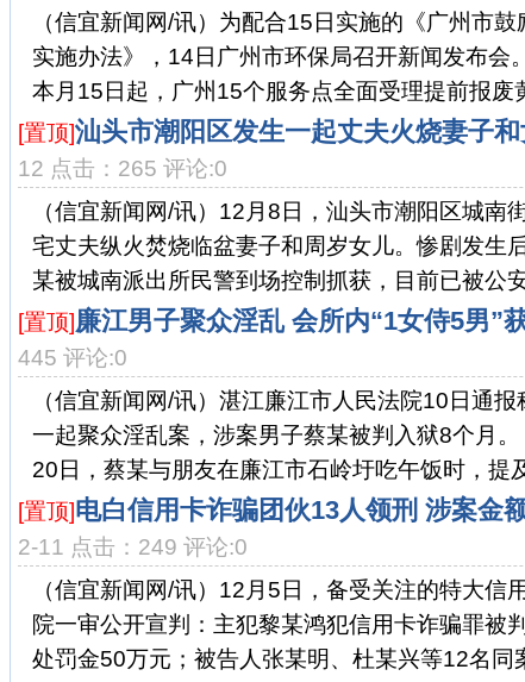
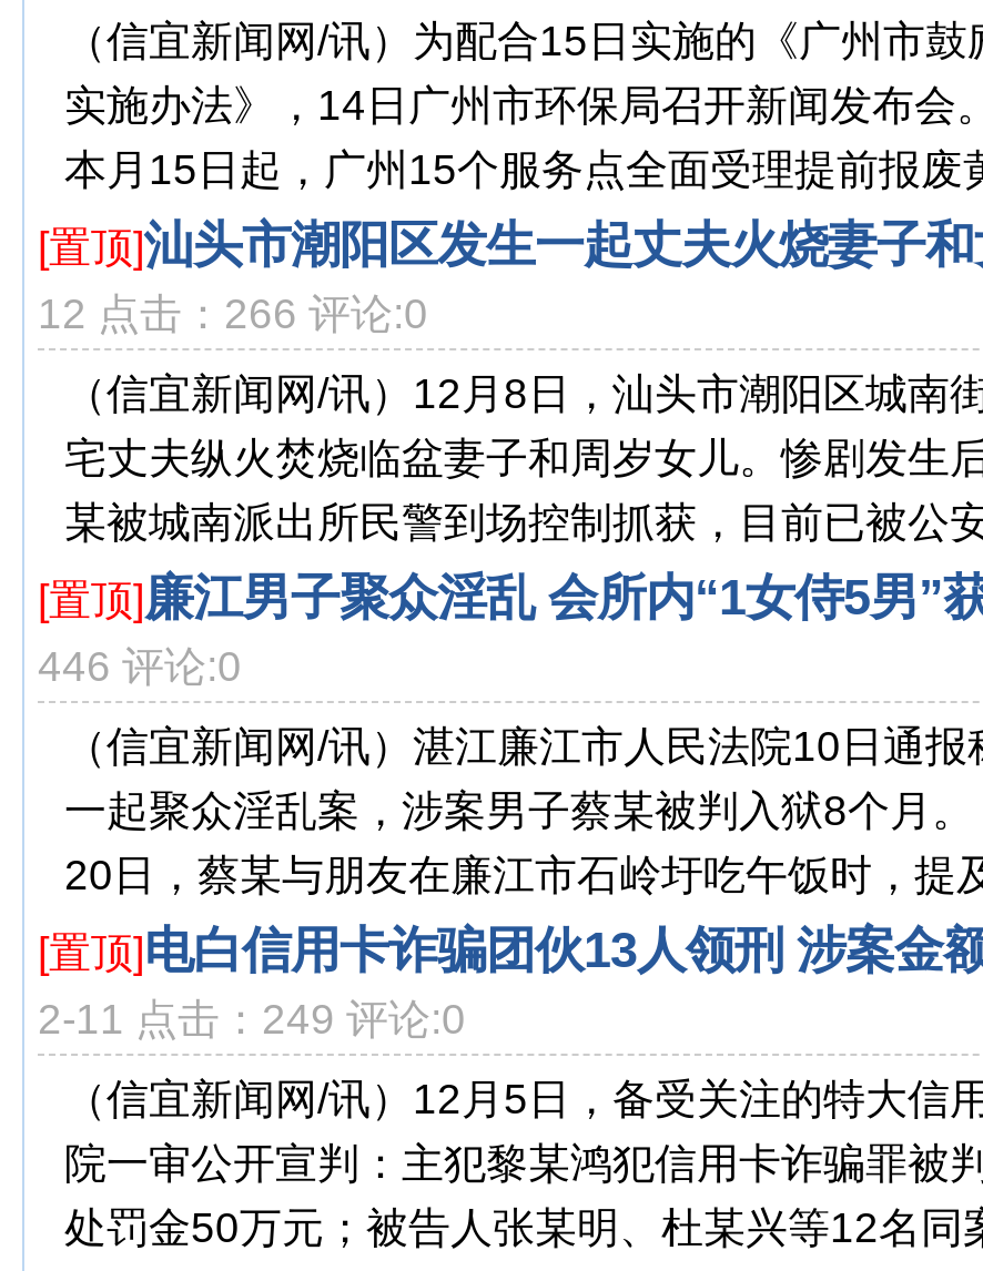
- 12 点击：265 评论:0
+ 12 点击：266 评论:0

- 445 评论:0
+ 446 评论:0
